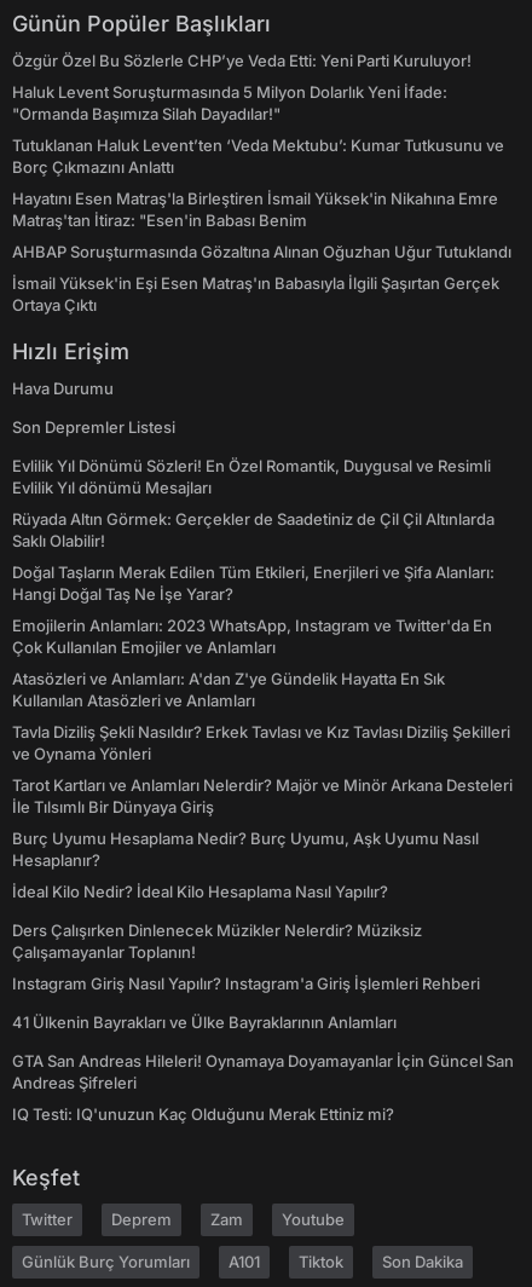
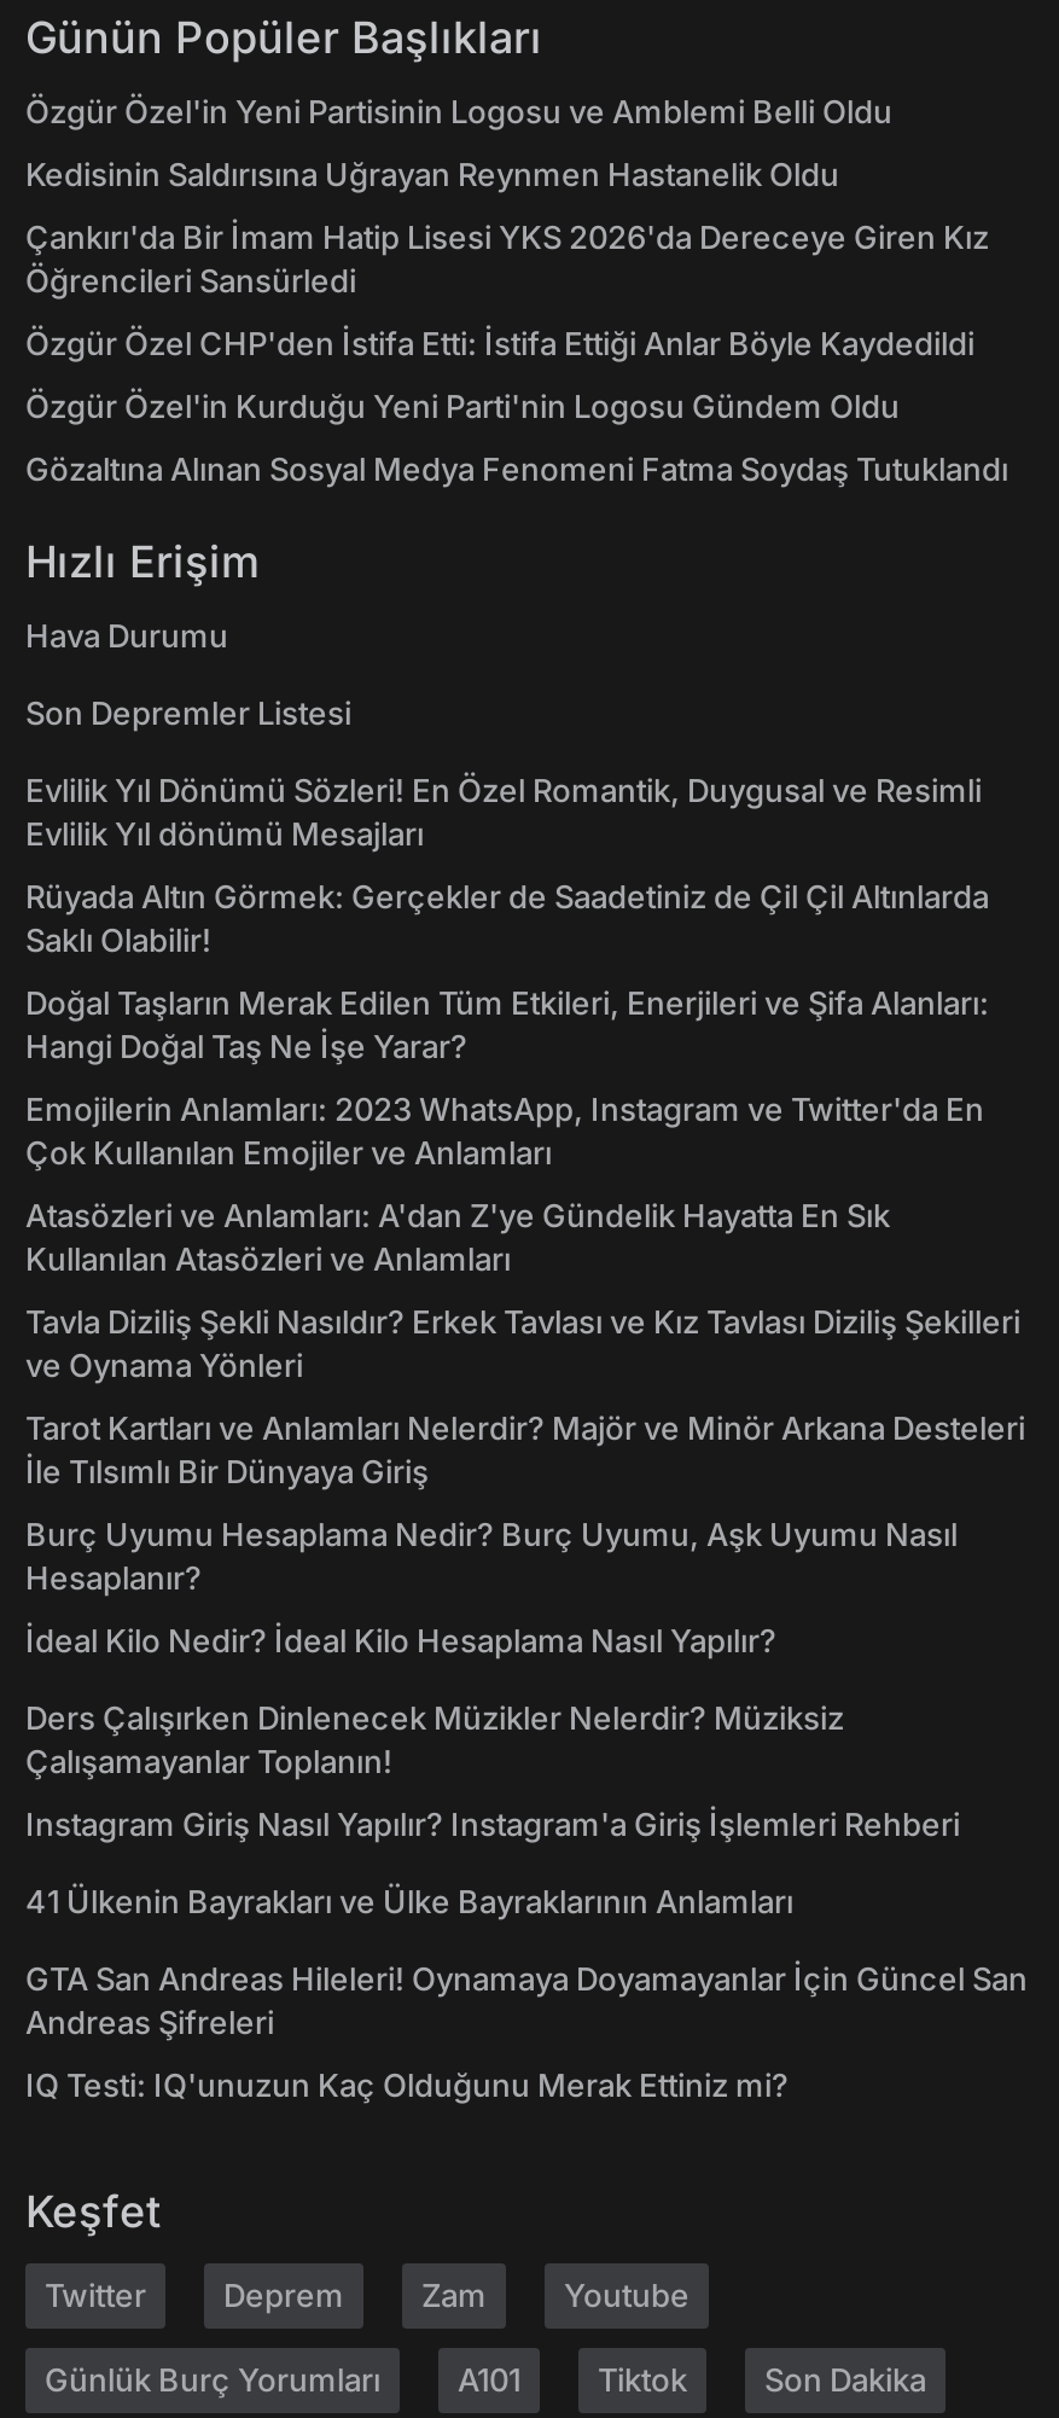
- Özgür Özel Bu Sözlerle CHP’ye Veda Etti: Yeni Parti Kuruluyor!
+ Özgür Özel'in Yeni Partisinin Logosu ve Amblemi Belli Oldu

- Haluk Levent Soruşturmasında 5 Milyon Dolarlık Yeni İfade:
- "Ormanda Başımıza Silah Dayadılar!"
+ Kedisinin Saldırısına Uğrayan Reynmen Hastanelik Oldu

- Tutuklanan Haluk Levent’ten ‘Veda Mektubu’: Kumar Tutkusunu ve
- Borç Çıkmazını Anlattı
+ Çankırı'da Bir İmam Hatip Lisesi YKS 2026'da Dereceye Giren Kız
+ Öğrencileri Sansürledi

- Hayatını Esen Matraş'la Birleştiren İsmail Yüksek'in Nikahına Emre
- Matraş'tan İtiraz: "Esen'in Babası Benim
+ Özgür Özel CHP'den İstifa Etti: İstifa Ettiği Anlar Böyle Kaydedildi

- AHBAP Soruşturmasında Gözaltına Alınan Oğuzhan Uğur Tutuklandı
+ Özgür Özel'in Kurduğu Yeni Parti'nin Logosu Gündem Oldu

- İsmail Yüksek'in Eşi Esen Matraş'ın Babasıyla İlgili Şaşırtan Gerçek
- Ortaya Çıktı
+ Gözaltına Alınan Sosyal Medya Fenomeni Fatma Soydaş Tutuklandı
